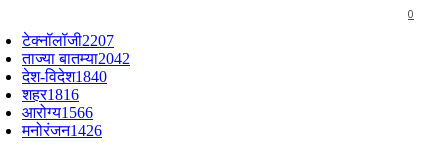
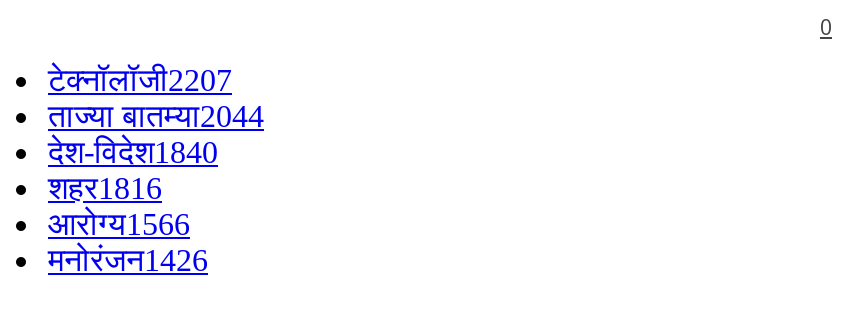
- ताज्या बातम्या2042
+ ताज्या बातम्या2044
